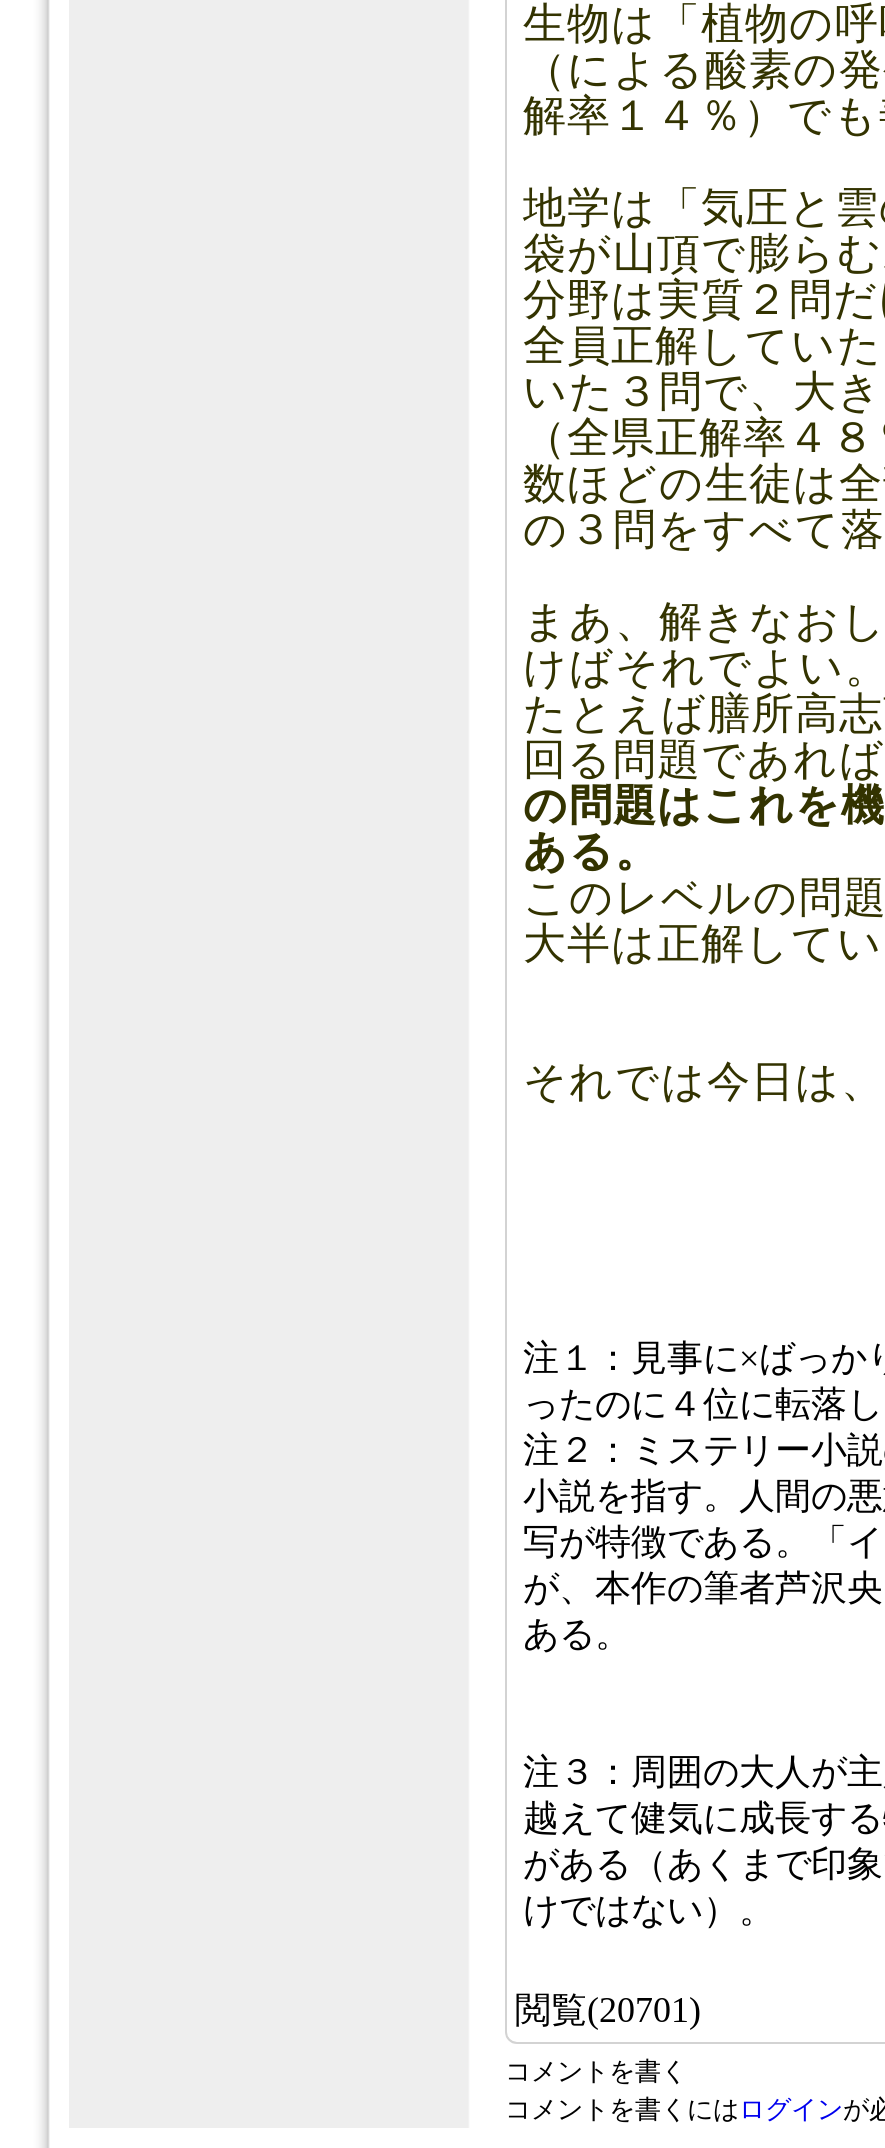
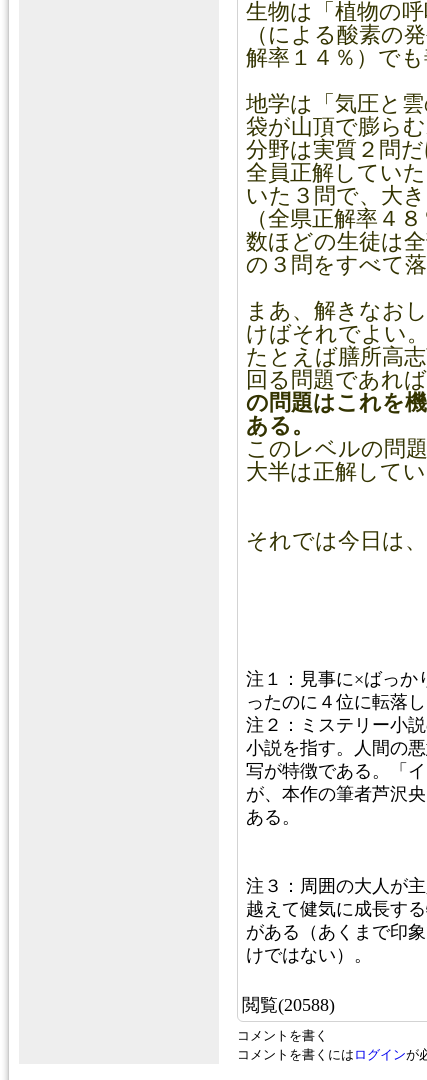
- 閲覧(20701)
+ 閲覧(20588)
